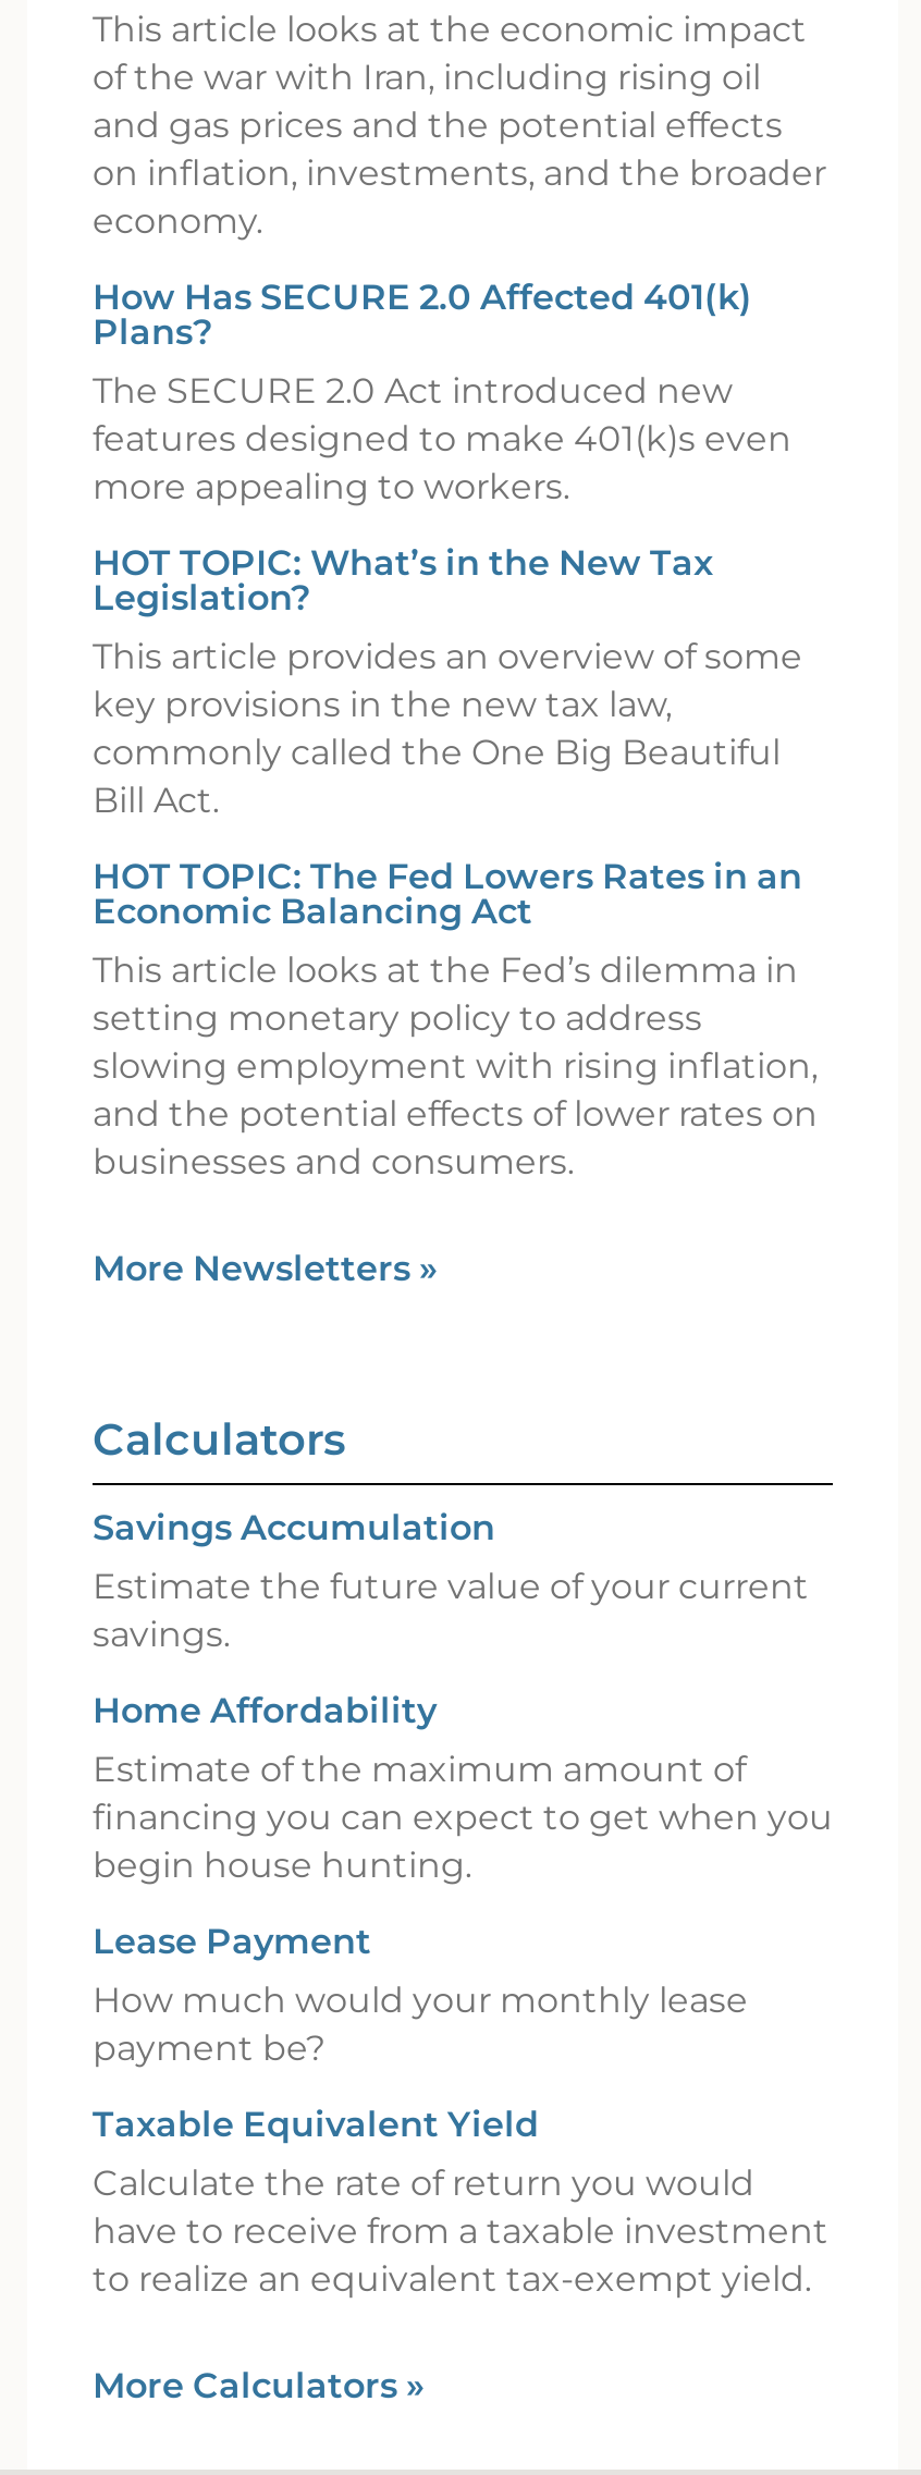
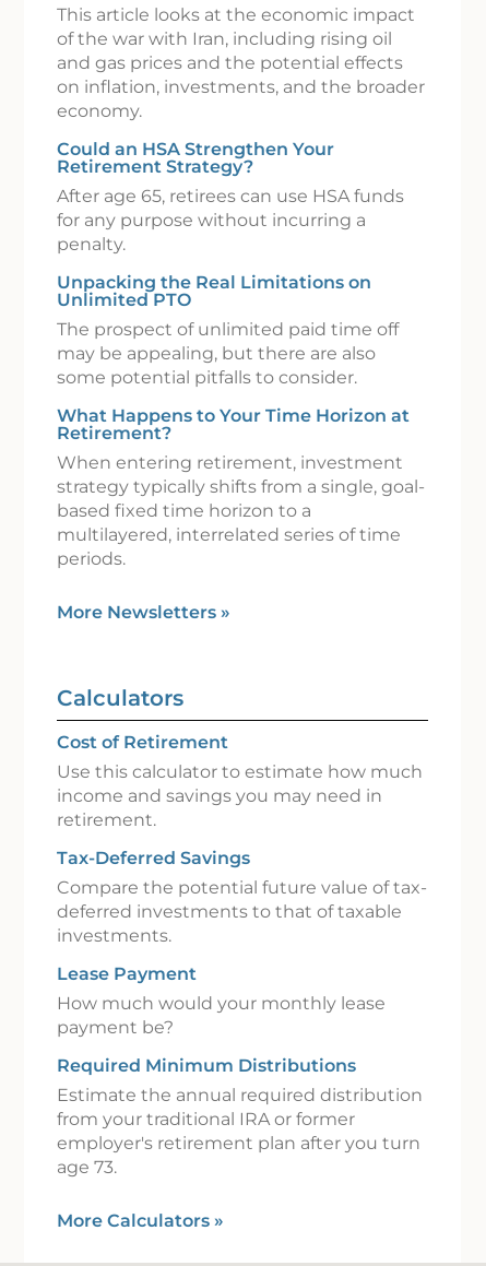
- How Has SECURE 2.0 Affected 401(k)
- Plans?
- The SECURE 2.0 Act introduced new
- features designed to make 401(k)s even
- more appealing to workers.
+ Could an HSA Strengthen Your
+ Retirement Strategy?
+ After age 65, retirees can use HSA funds
+ for any purpose without incurring a
+ penalty.

- HOT TOPIC: What’s in the New Tax
- Legislation?
- This article provides an overview of some
- key provisions in the new tax law,
- commonly called the One Big Beautiful
- Bill Act.
+ Unpacking the Real Limitations on
+ Unlimited PTO
+ The prospect of unlimited paid time off
+ may be appealing, but there are also
+ some potential pitfalls to consider.

- HOT TOPIC: The Fed Lowers Rates in an
- Economic Balancing Act
- This article looks at the Fed’s dilemma in
- setting monetary policy to address
- slowing employment with rising inflation,
- and the potential effects of lower rates on
- businesses and consumers.
+ What Happens to Your Time Horizon at
+ Retirement?
+ When entering retirement, investment
+ strategy typically shifts from a single, goal-
+ based fixed time horizon to a
+ multilayered, interrelated series of time
+ periods.

moved up: More Newsletters» | Calculators

- Savings Accumulation
- Estimate the future value of your current
- savings.
+ Cost of Retirement
+ Use this calculator to estimate how much
+ income and savings you may need in
+ retirement.

- Home Affordability
- Estimate of the maximum amount of
- financing you can expect to get when you
- begin house hunting.
+ Tax-Deferred Savings
+ Compare the potential future value of tax-
+ deferred investments to that of taxable
+ investments.

- Taxable Equivalent Yield
- Calculate the rate of return you would
- have to receive from a taxable investment
- to realize an equivalent tax-exempt yield.
+ Required Minimum Distributions
+ Estimate the annual required distribution
+ from your traditional IRA or former
+ employer's retirement plan after you turn
+ age 73.
